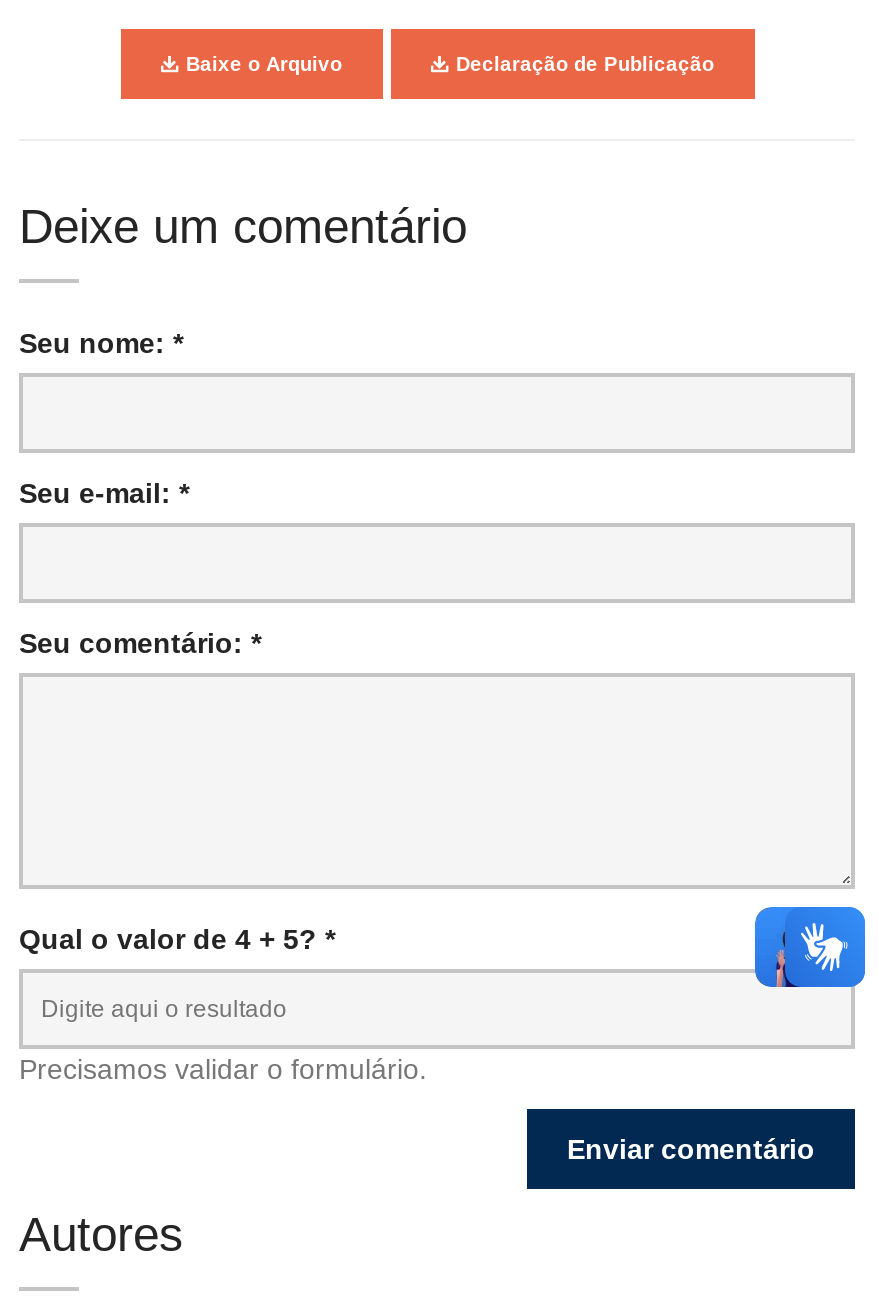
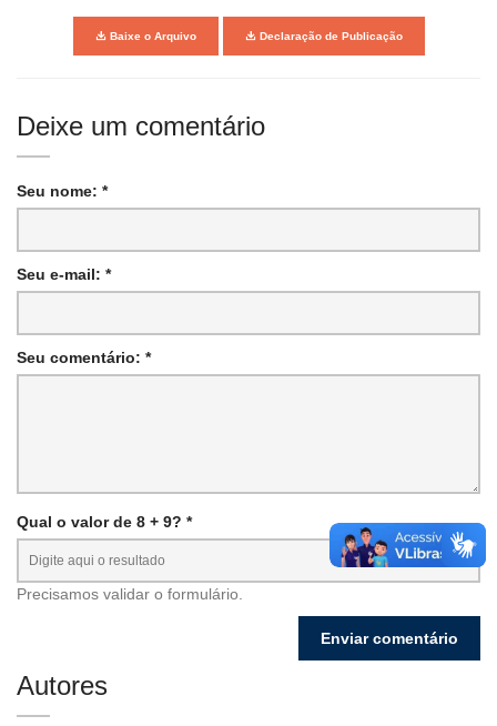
- [image]
+ [image]

- Qual o valor de 4 + 5? *
+ Qual o valor de 8 + 9? *
